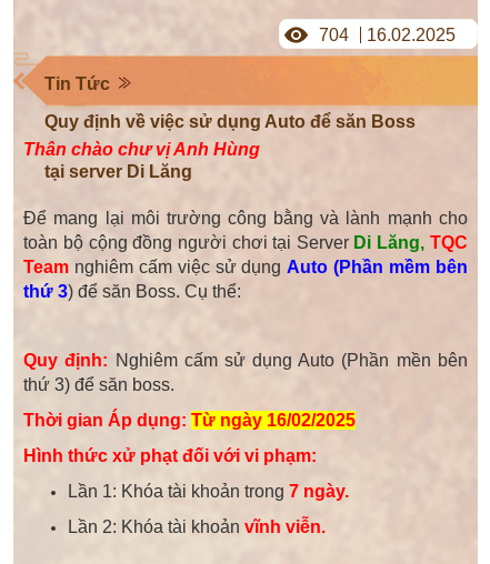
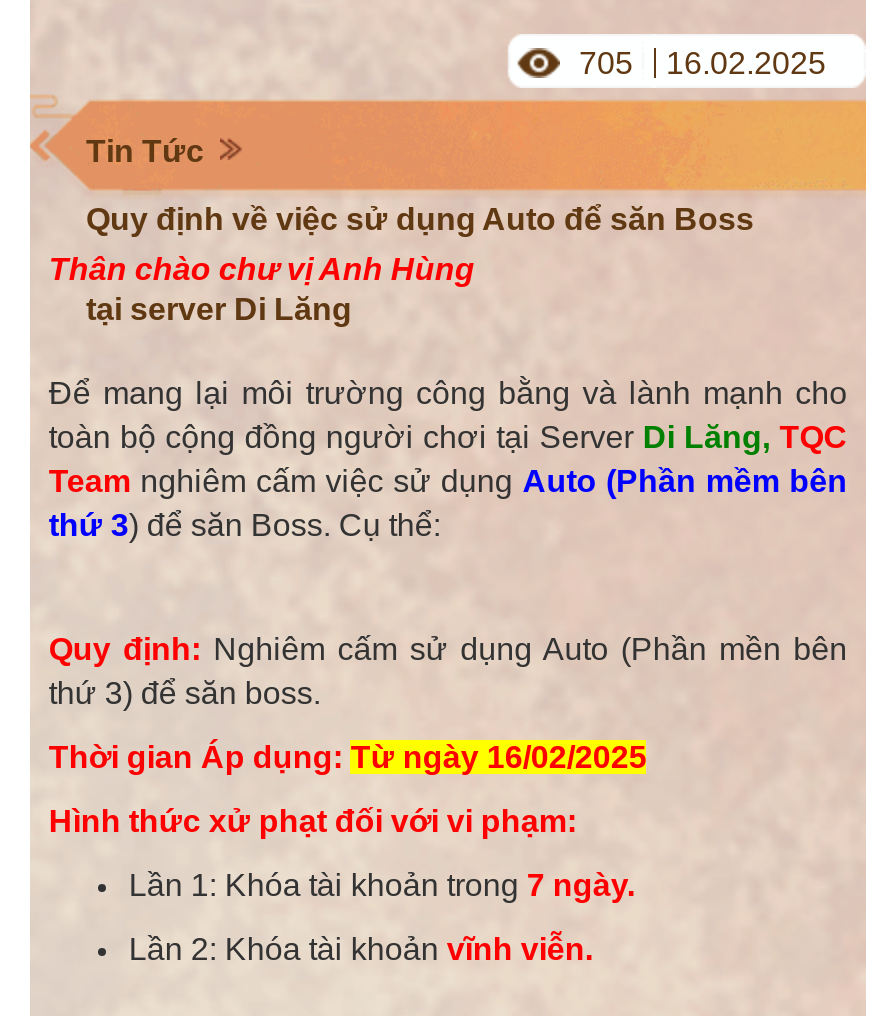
- 704 16.02.2025
+ 705 16.02.2025
